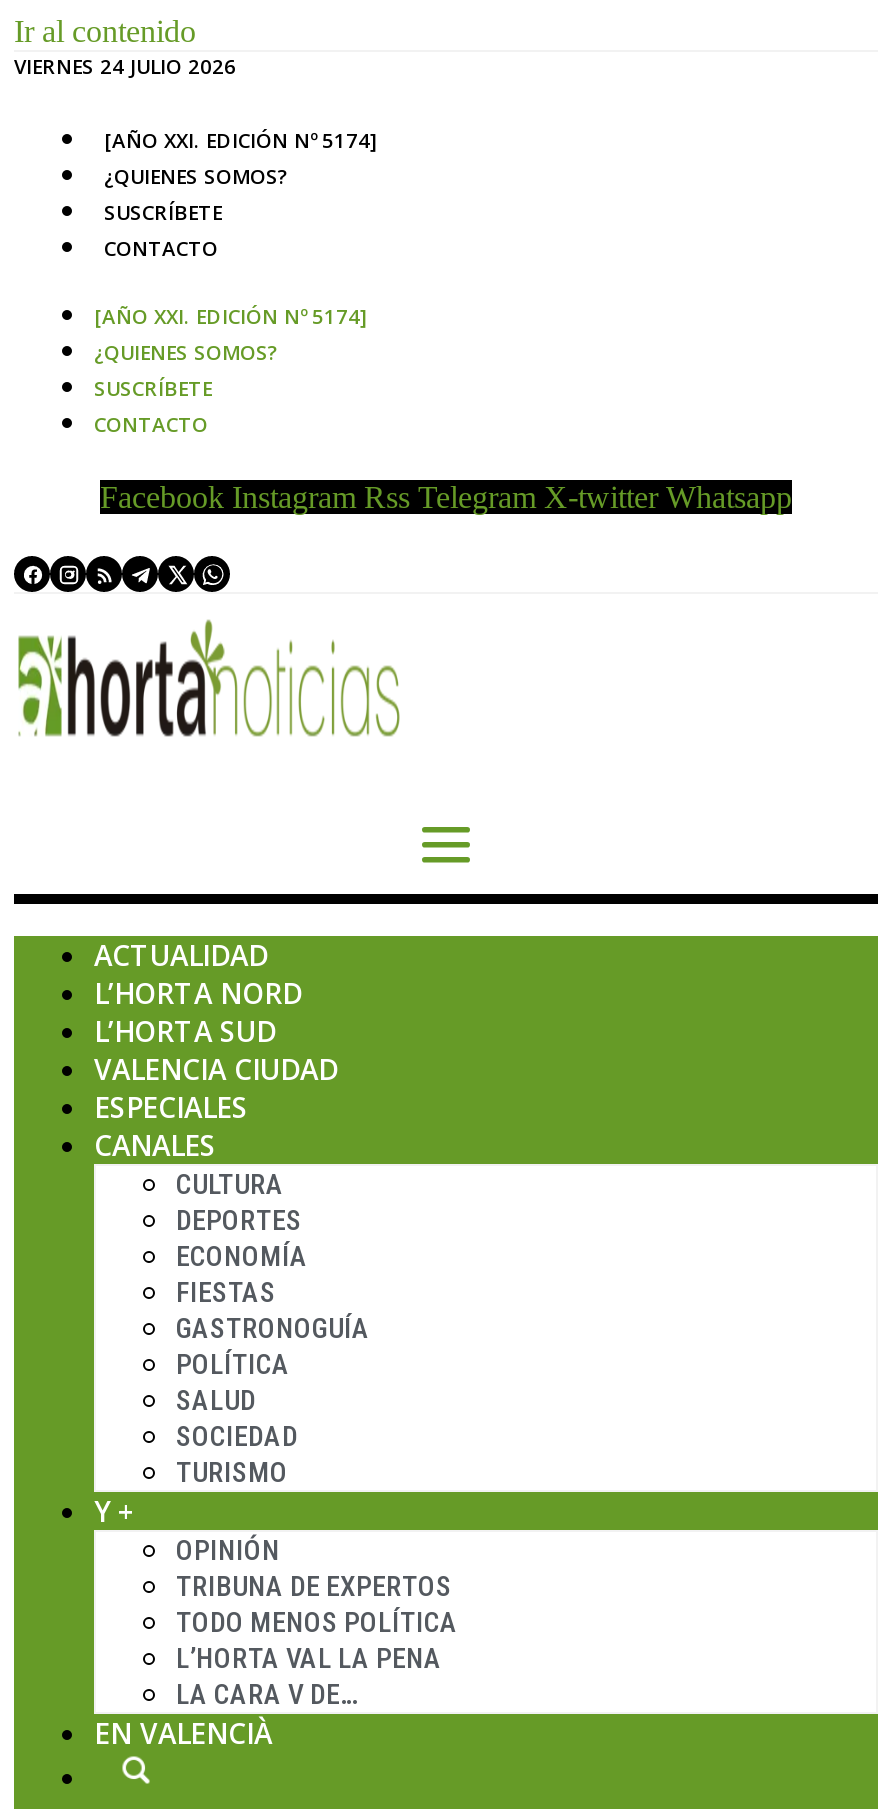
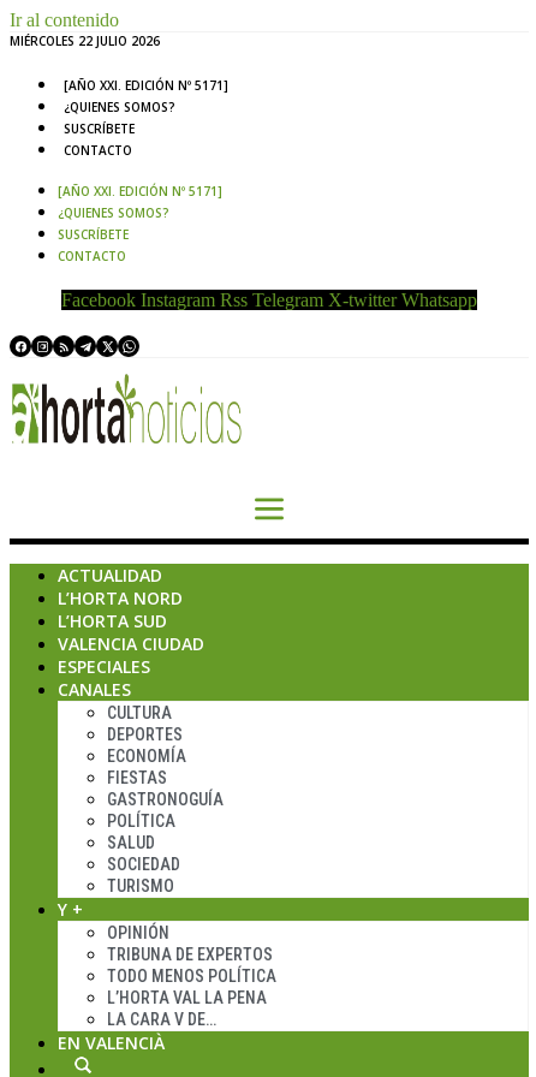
- VIERNES 24 JULIO 2026
+ MIÉRCOLES 22 JULIO 2026

- [AÑO XXI. EDICIÓN Nº 5174]
+ [AÑO XXI. EDICIÓN Nº 5171]

- [AÑO XXI. EDICIÓN Nº 5174]
+ [AÑO XXI. EDICIÓN Nº 5171]
